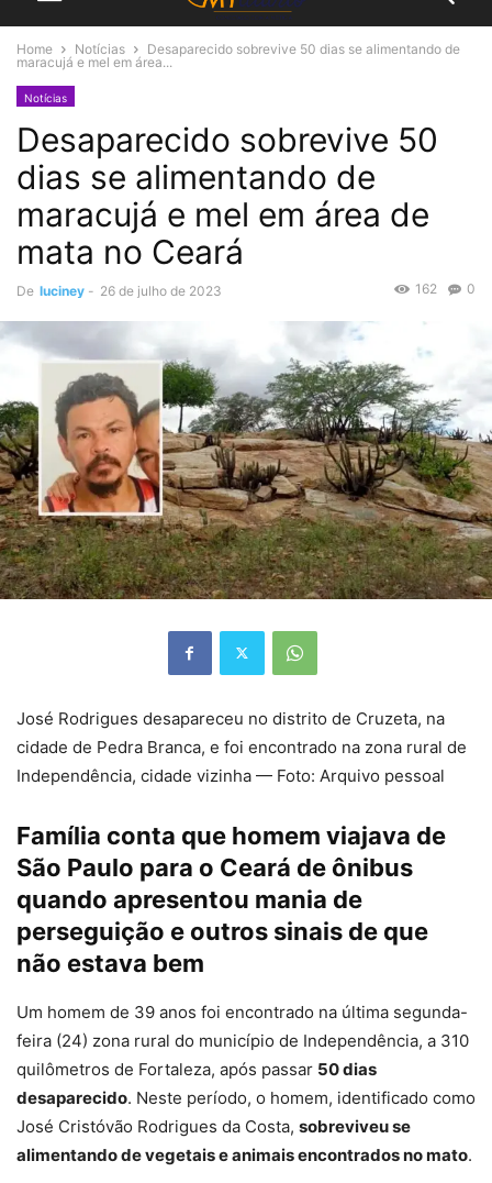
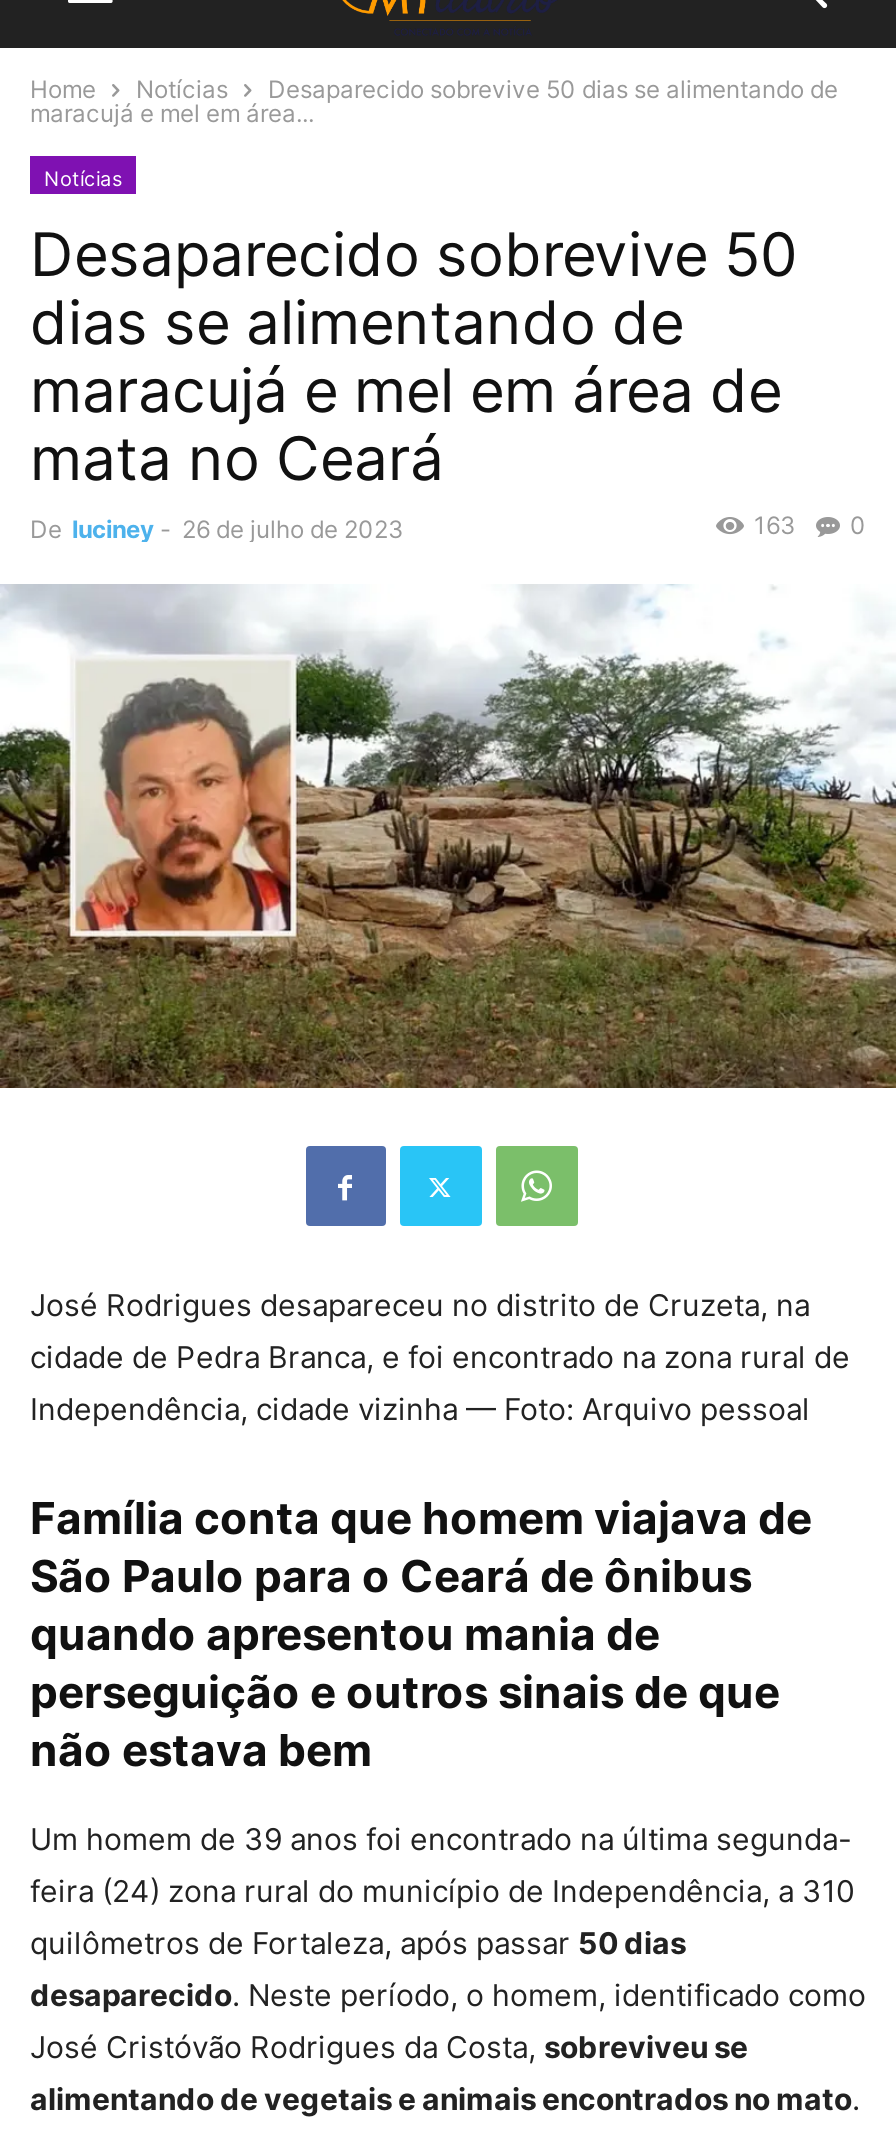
- 162 0
+ 163 0
